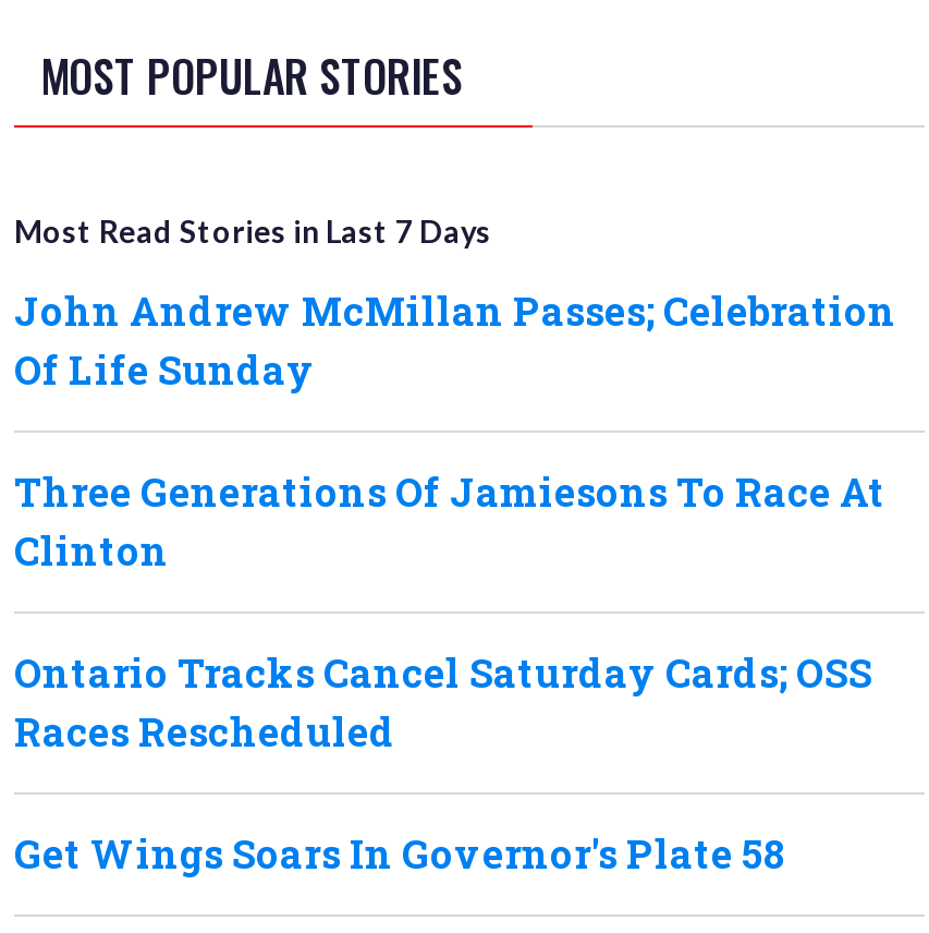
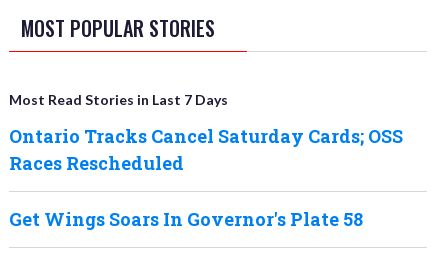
- John Andrew McMillan Passes; Celebration
- Of Life Sunday
- Three Generations Of Jamiesons To Race At
- Clinton
